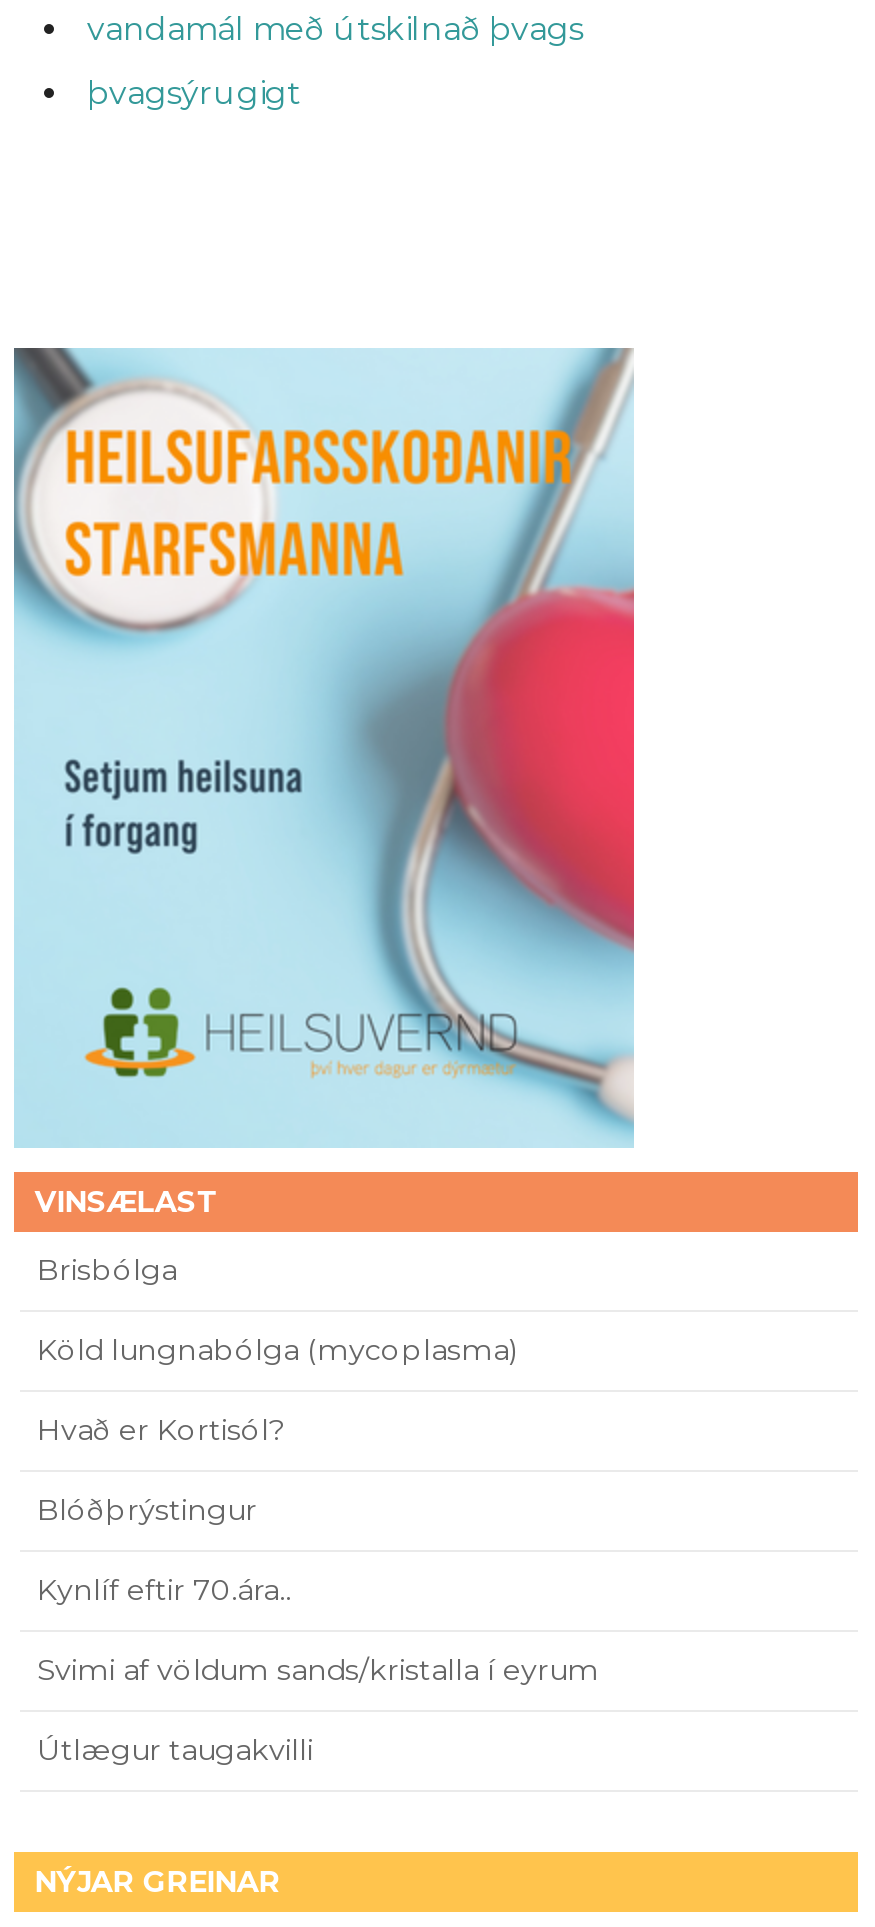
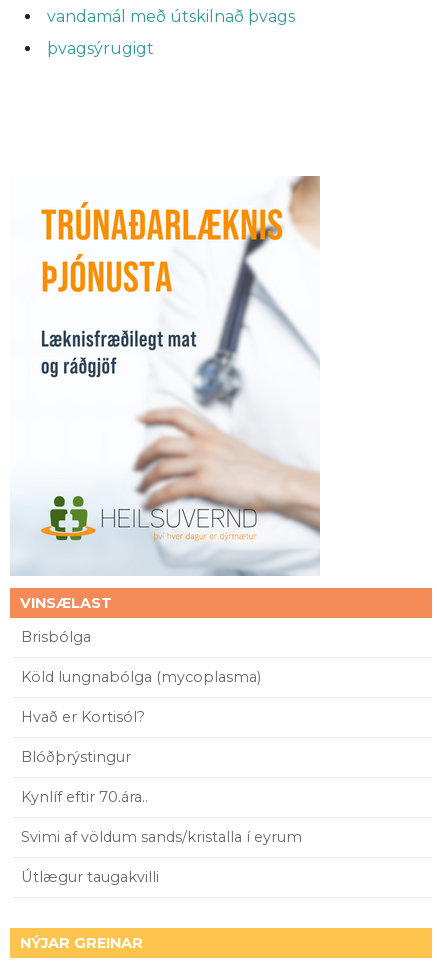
- [image]
+ [image]
